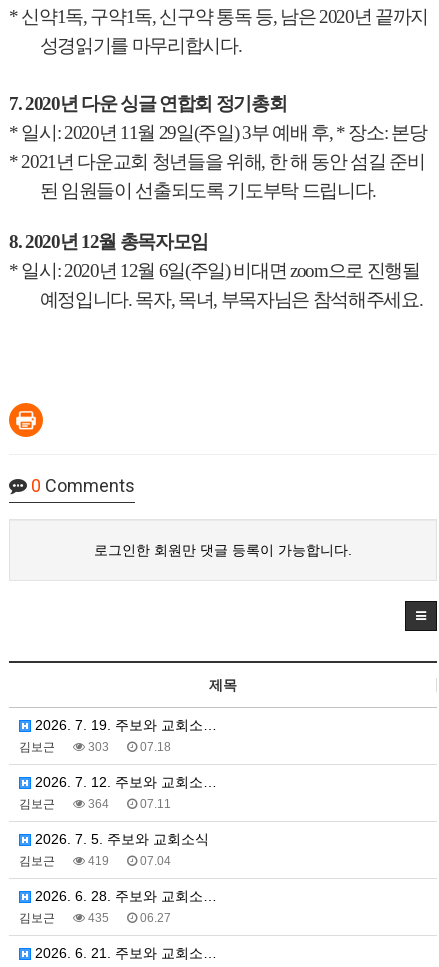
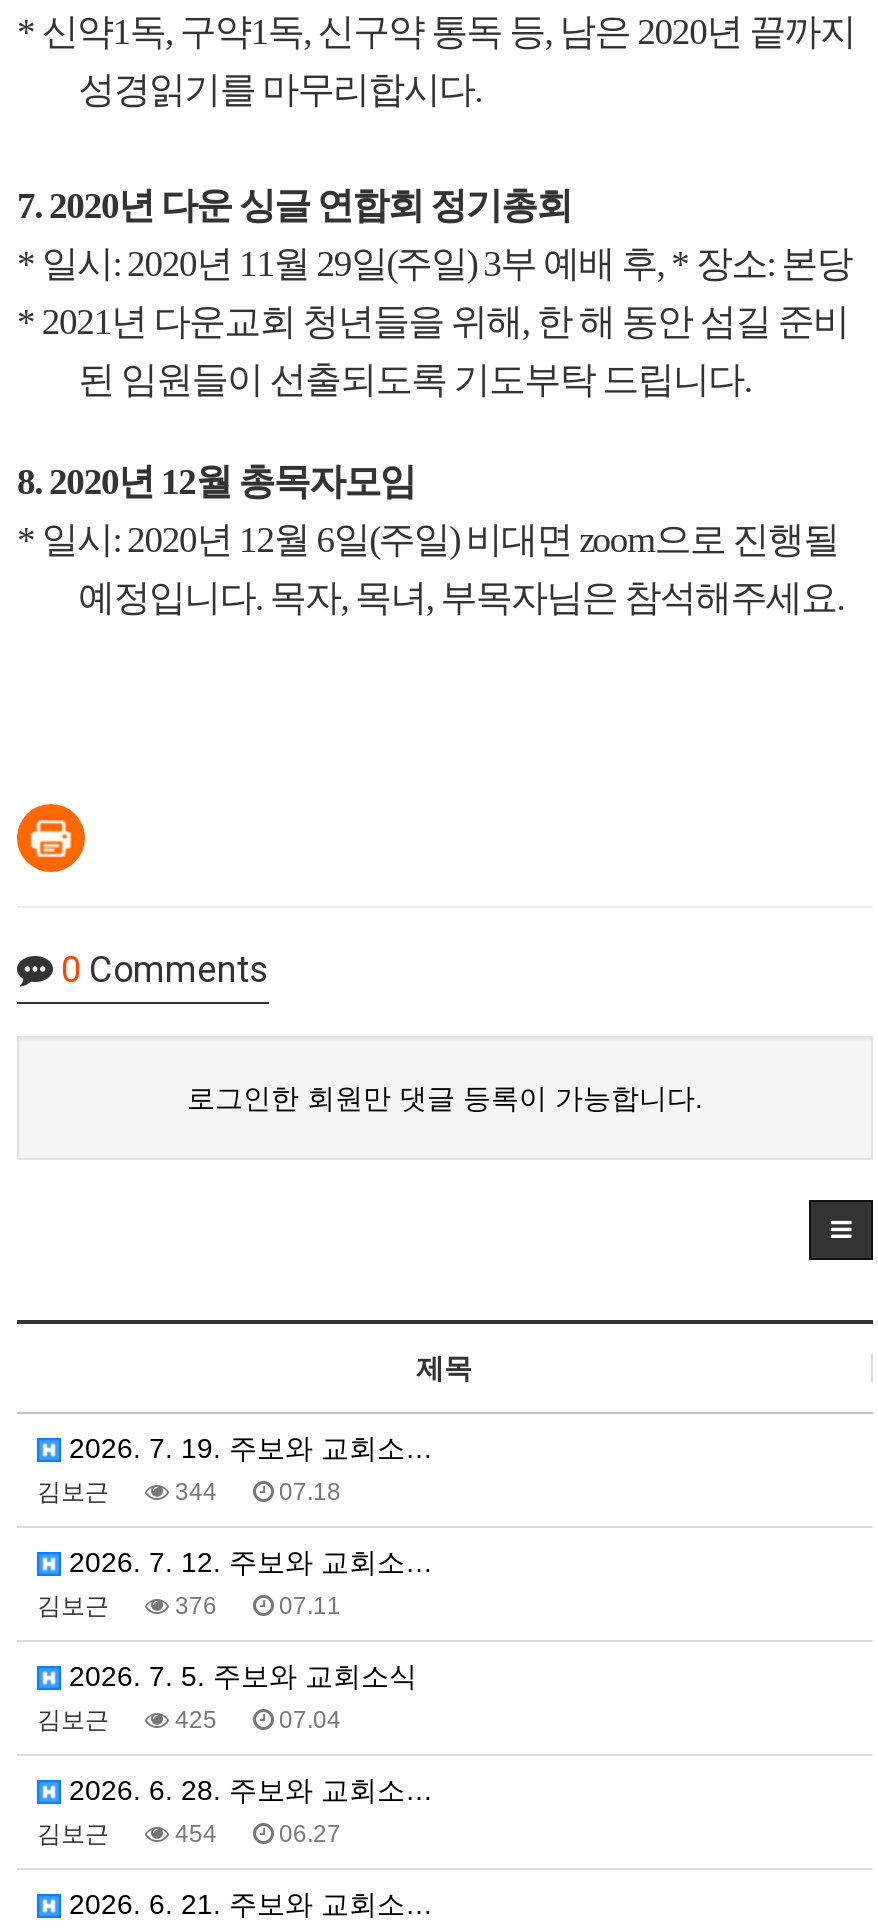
- 303 07.18
+ 344 07.18

- 364 07.11
+ 376 07.11

- 419 07.04
+ 425 07.04

- 435 06.27
+ 454 06.27
